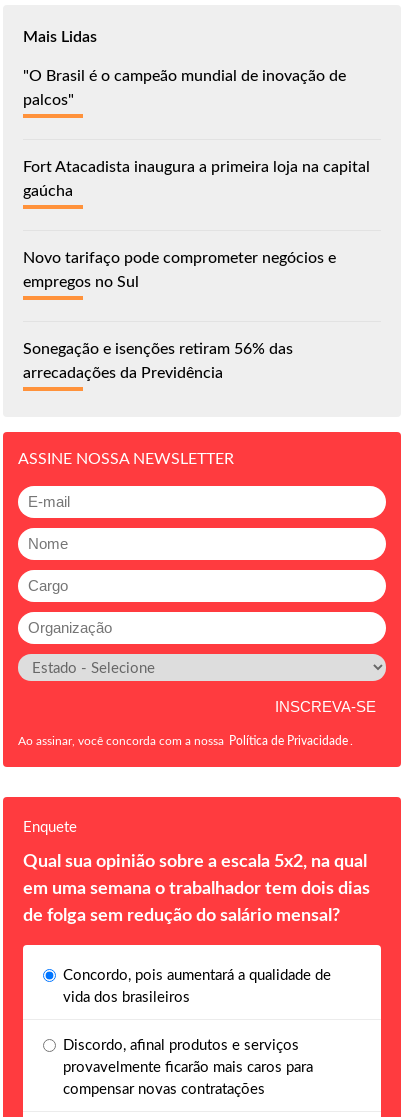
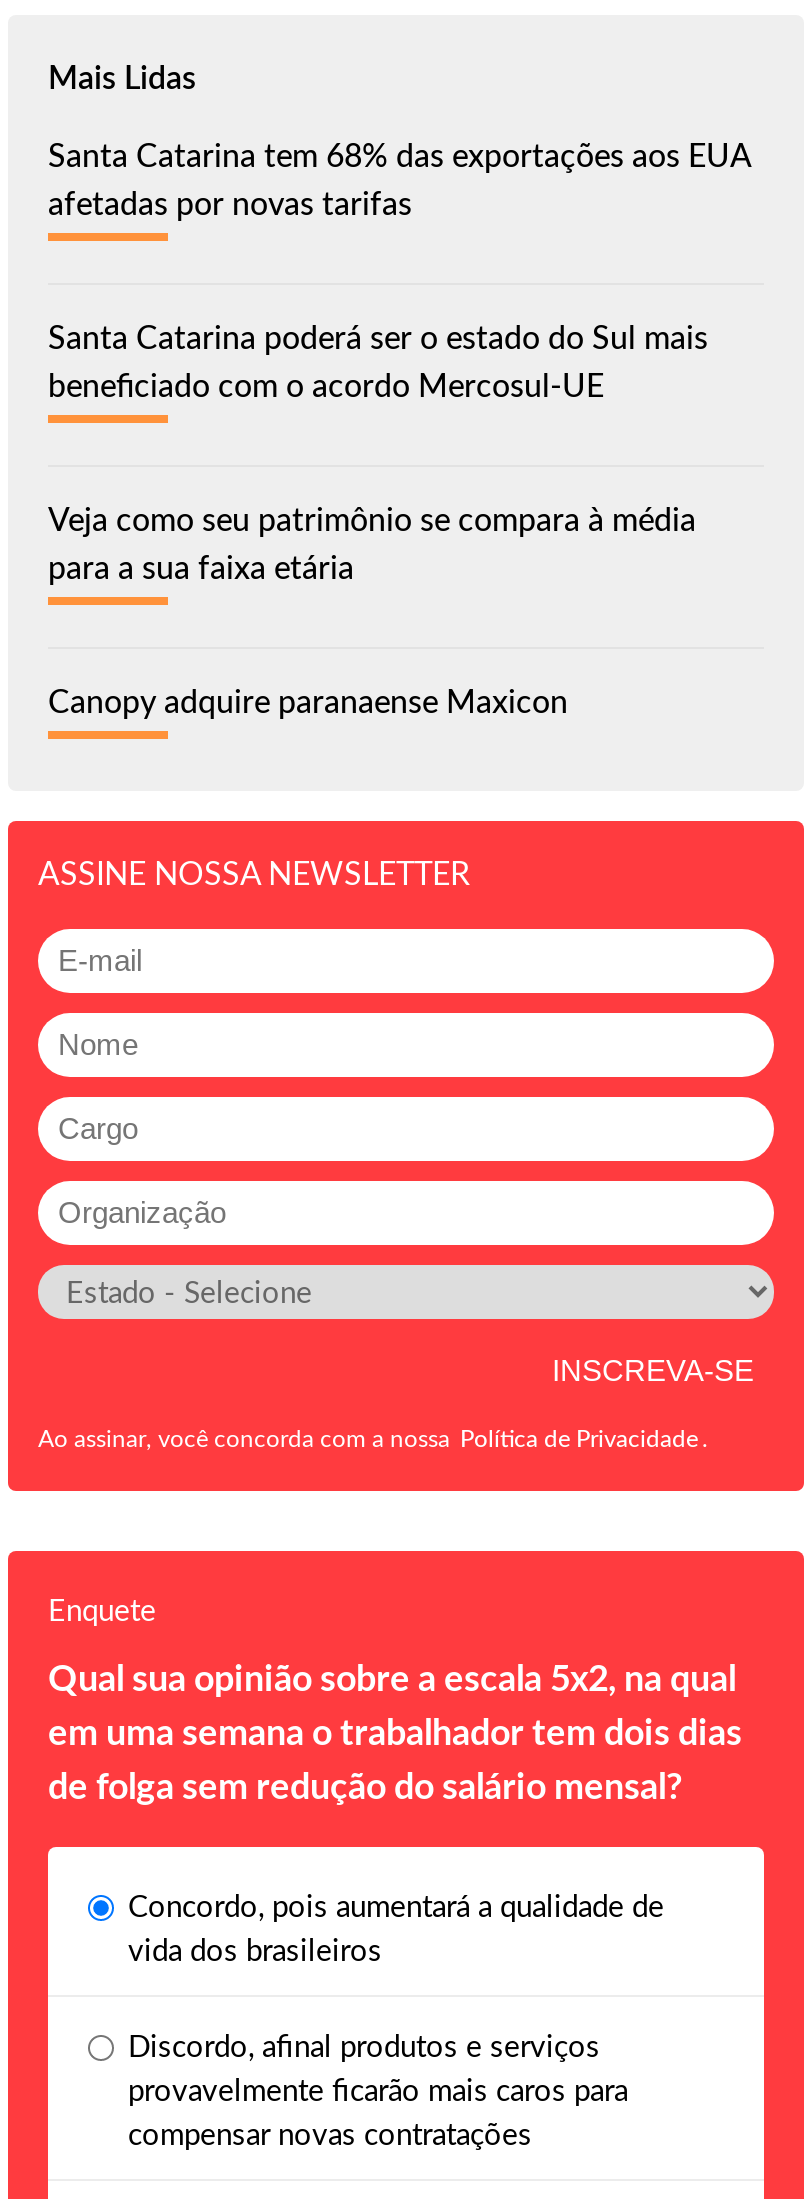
- "O Brasil é o campeão mundial de inovação de
- palcos"
+ Santa Catarina tem 68% das exportações aos EUA
+ afetadas por novas tarifas

- Fort Atacadista inaugura a primeira loja na capital
- gaúcha
+ Santa Catarina poderá ser o estado do Sul mais
+ beneficiado com o acordo Mercosul-UE

- Novo tarifaço pode comprometer negócios e
- empregos no Sul
+ Veja como seu patrimônio se compara à média
+ para a sua faixa etária

- Sonegação e isenções retiram 56% das
- arrecadações da Previdência
+ Canopy adquire paranaense Maxicon
